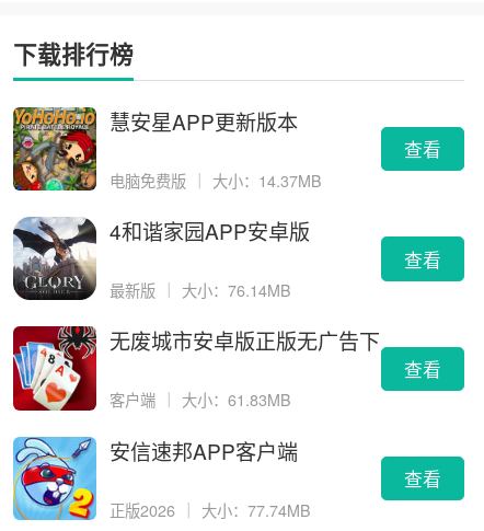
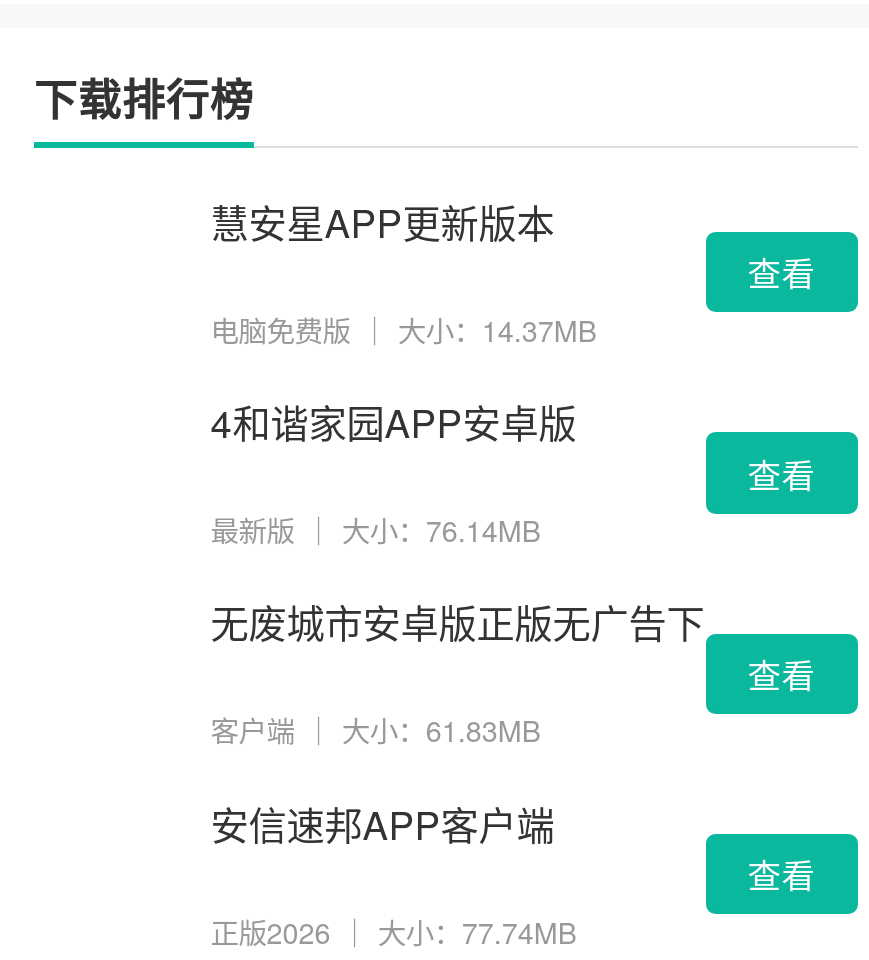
- [image]

- [image]

- [image]

- [image]
